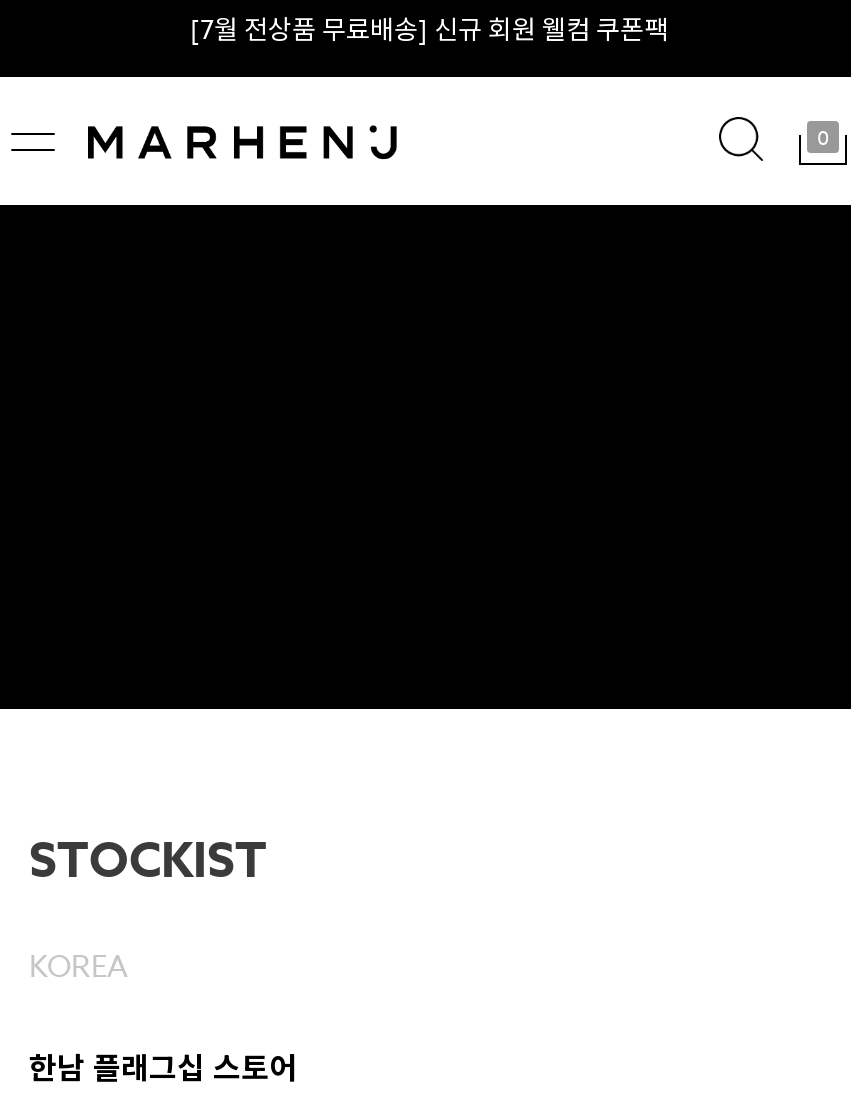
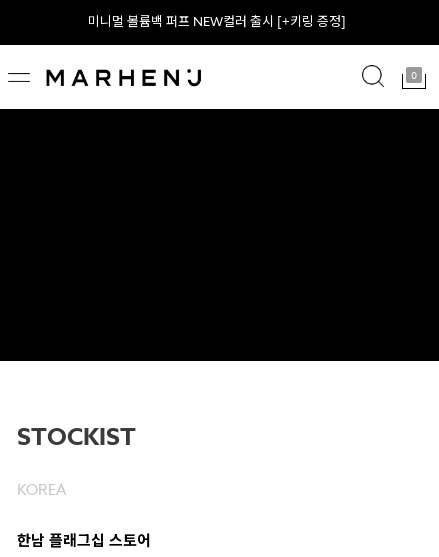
- [7월 전상품 무료배송] 신규 회원 웰컴 쿠폰팩
+ 미니멀 볼륨백 퍼프 NEW컬러 출시 [+키링 증정]
